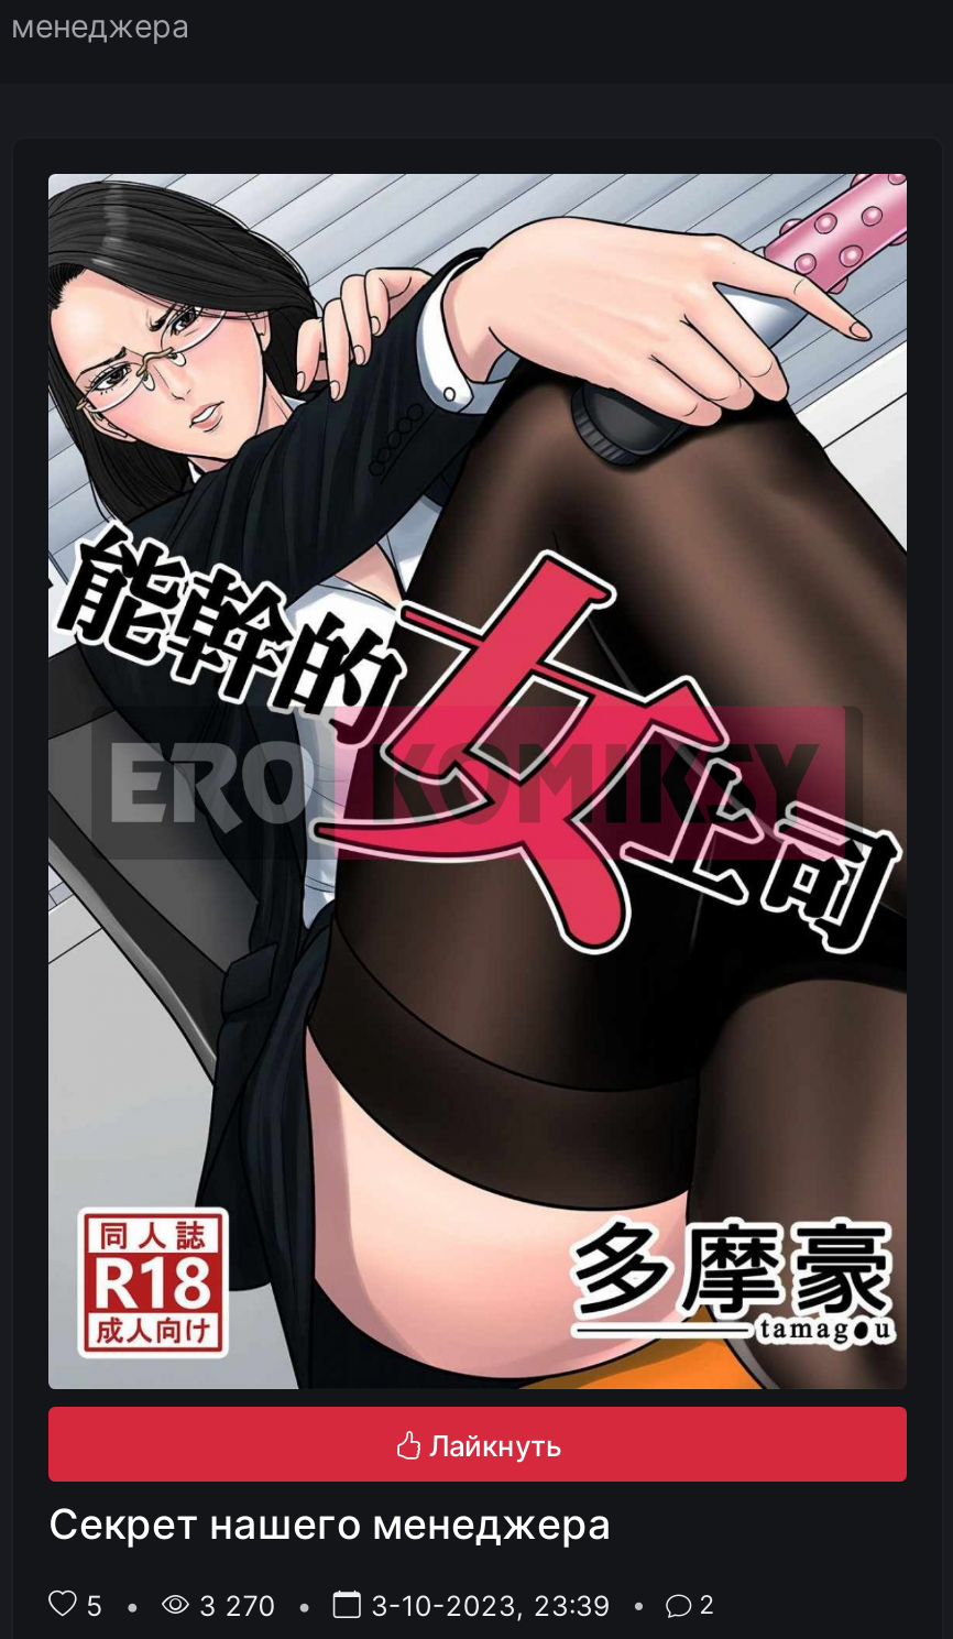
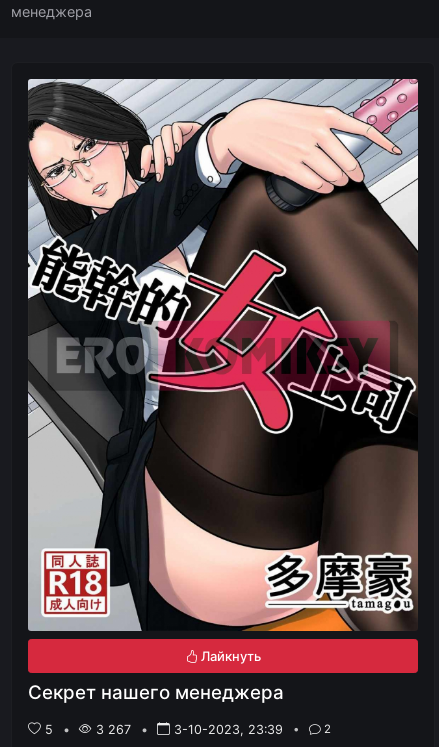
- 3 270
+ 3 267
